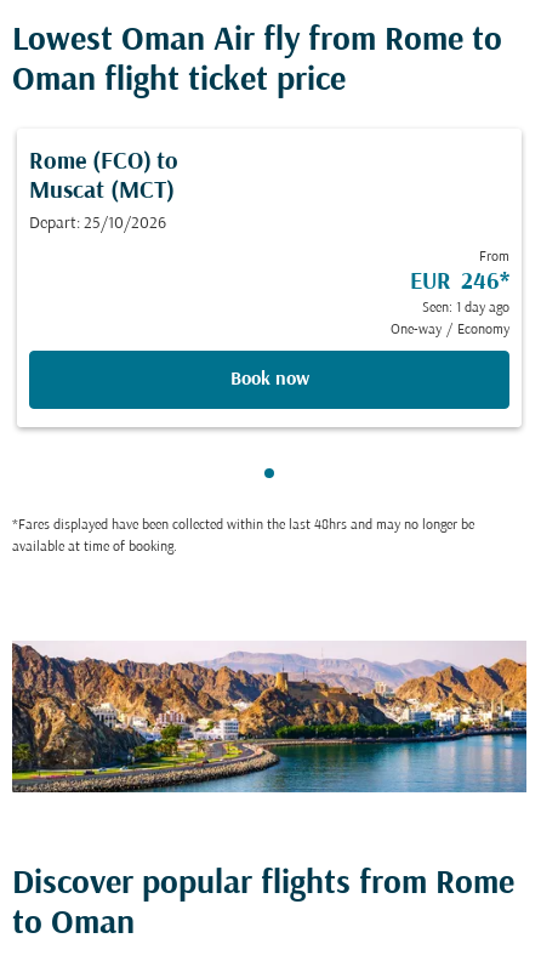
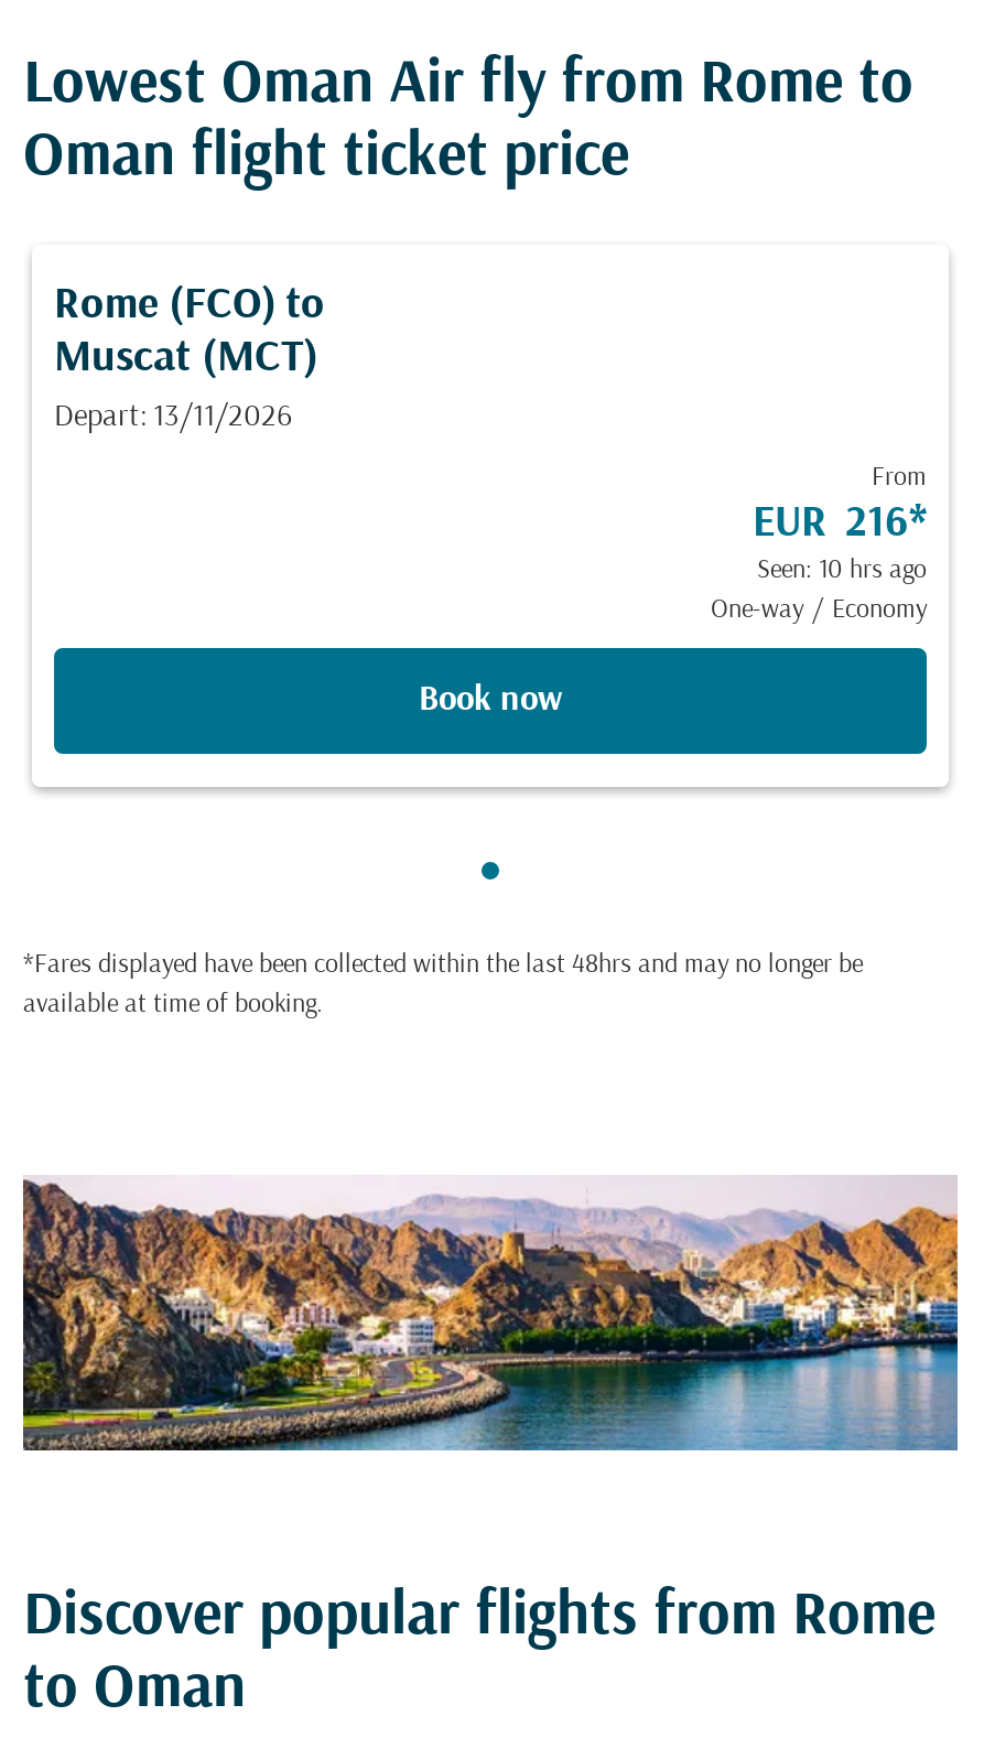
- Depart: 25/10/2026
+ Depart: 13/11/2026

- EUR 246*
+ EUR 216*

- Seen: 1 day ago
+ Seen: 10 hrs ago
